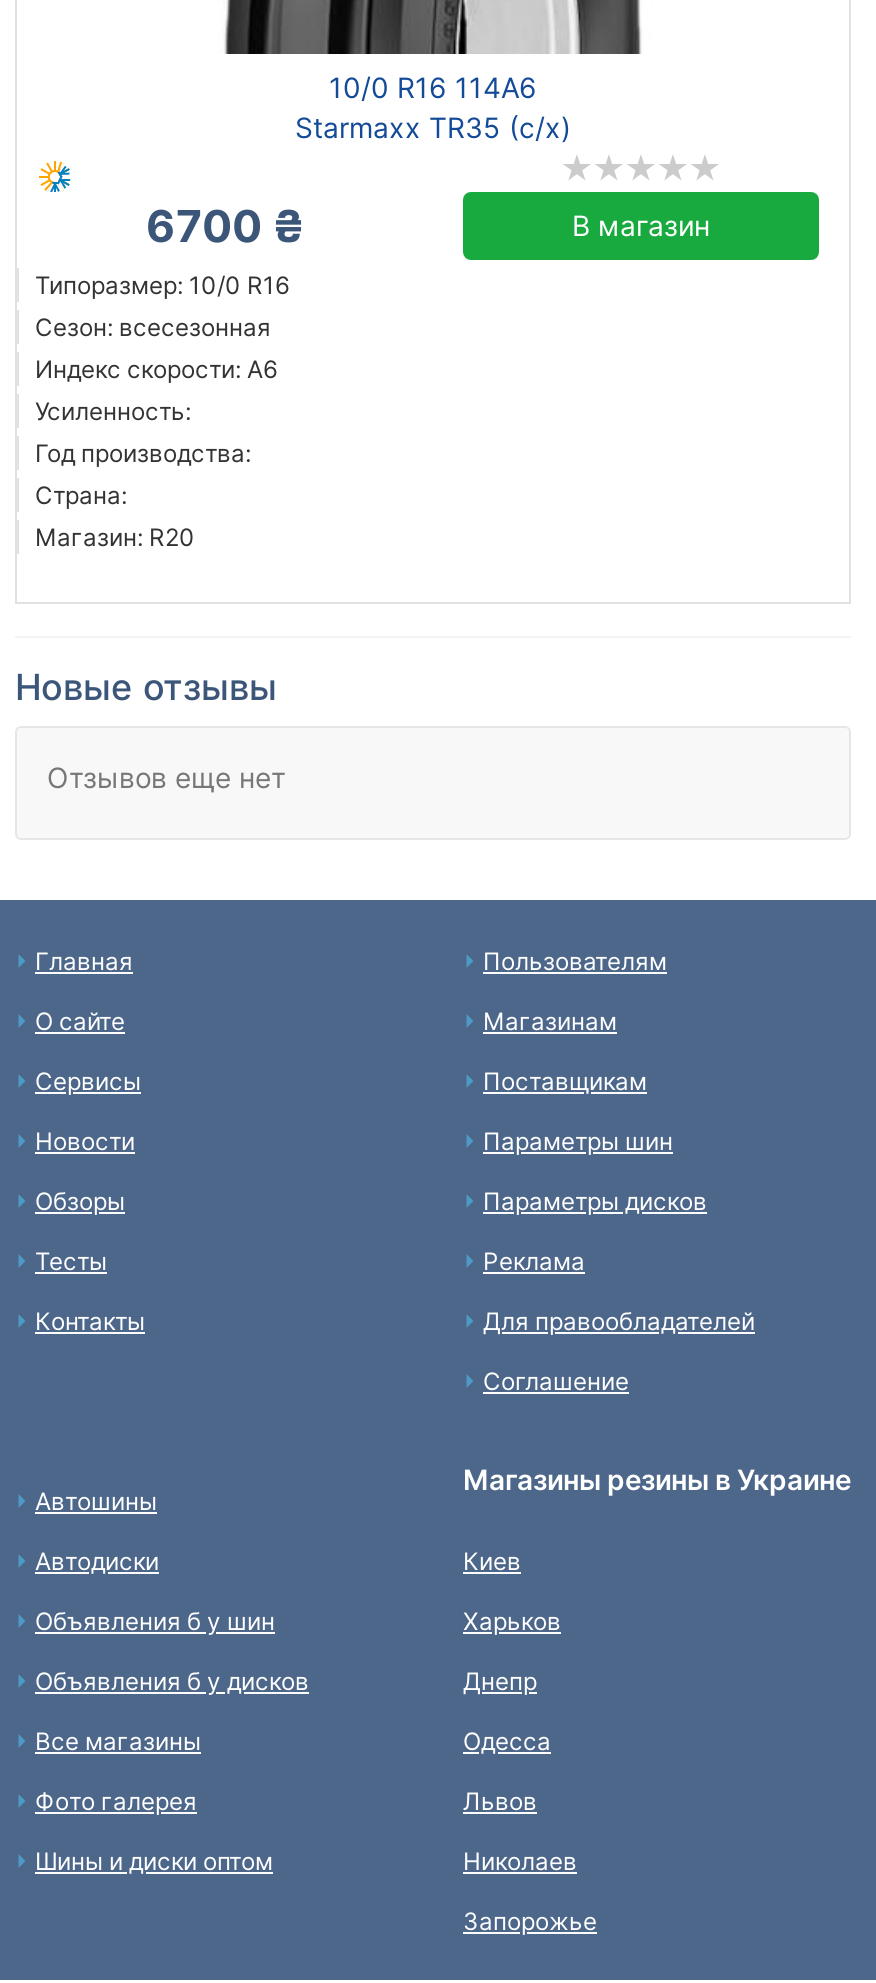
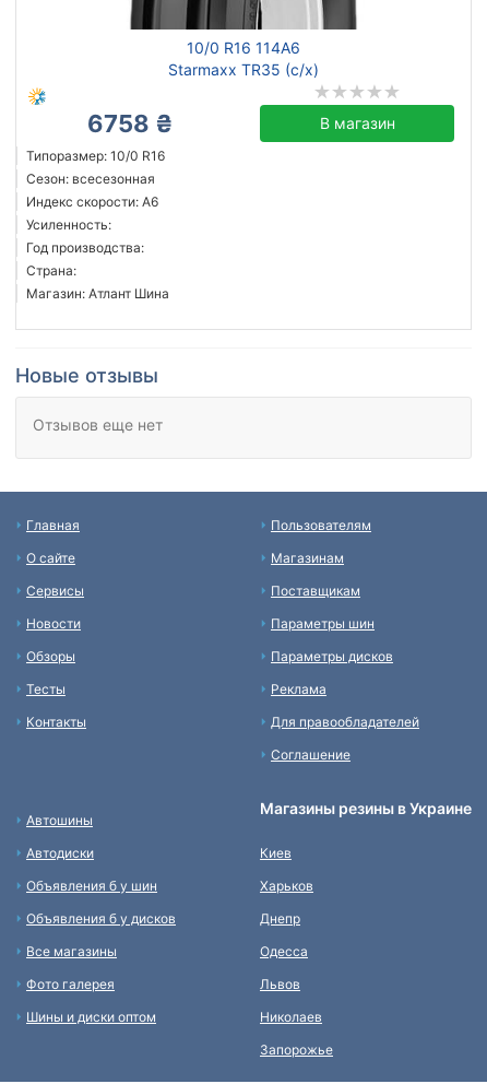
- 6700 ₴
+ 6758 ₴

- Магазин: R20
+ Магазин: Атлант Шина
